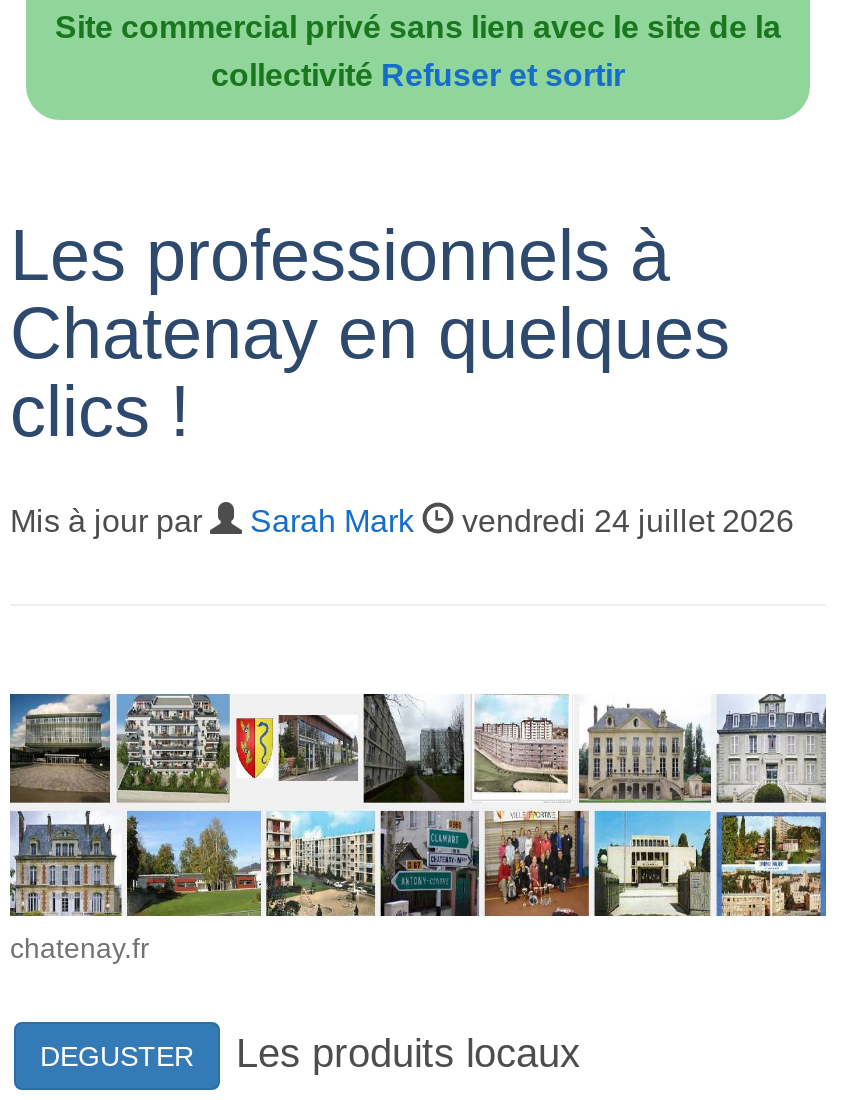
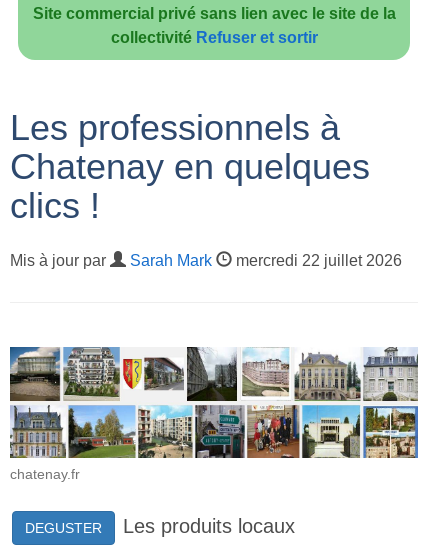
- vendredi 24 juillet 2026
+ mercredi 22 juillet 2026
